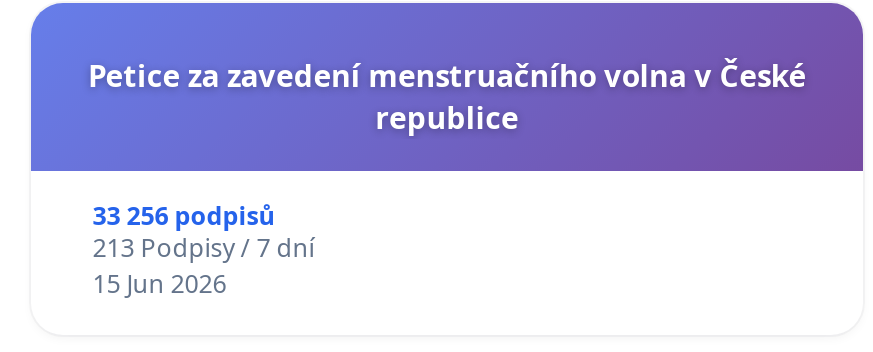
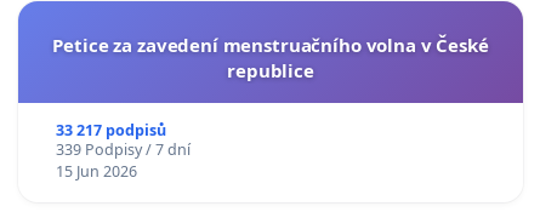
- 33 256 podpisů
+ 33 217 podpisů

- 213 Podpisy / 7 dní
+ 339 Podpisy / 7 dní
